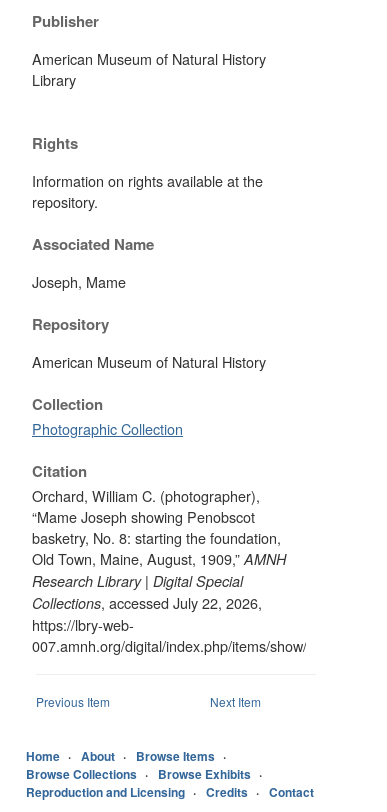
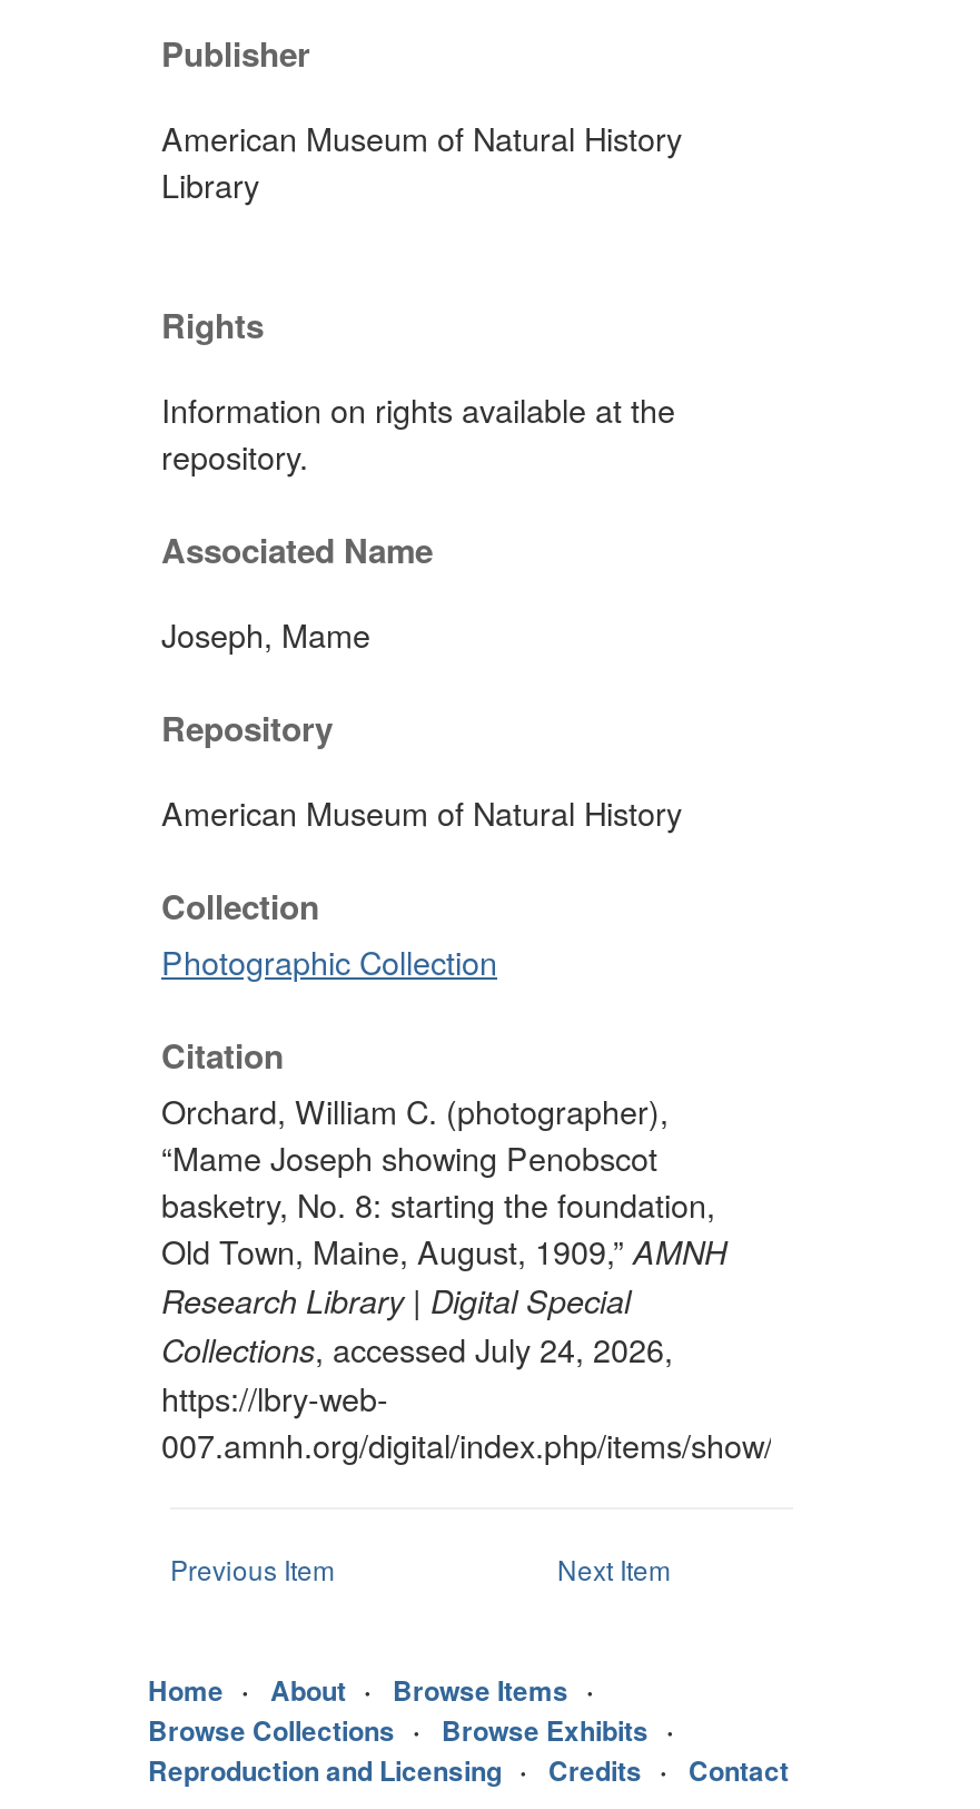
- Collections, accessed July 22, 2026,
+ Collections, accessed July 24, 2026,
